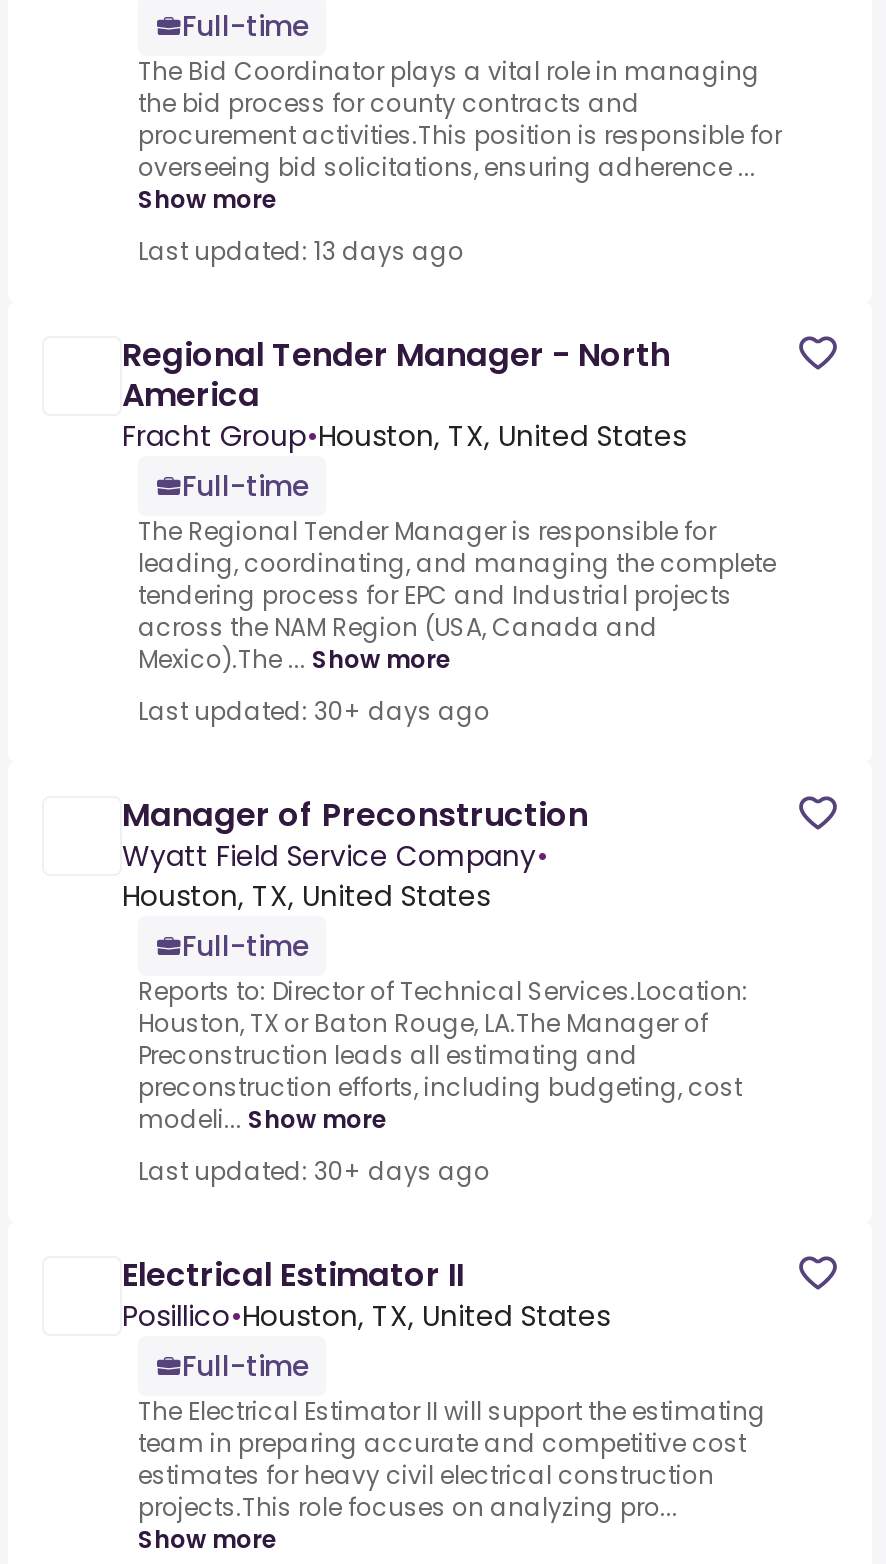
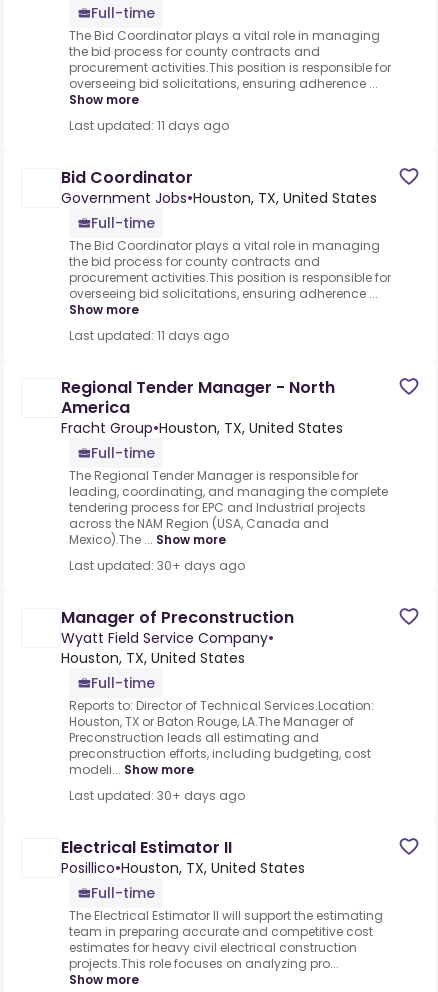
- Last updated: 13 days ago
+ Last updated: 11 days ago
+ Bid Coordinator
+ Government Jobs•Houston, TX, United States
+ Full-time
+ The Bid Coordinator plays a vital role in managing
+ the bid process for county contracts and
+ procurement activities.This position is responsible for
+ overseeing bid solicitations, ensuring adherence ...
+ Show more
+ Last updated: 11 days ago
